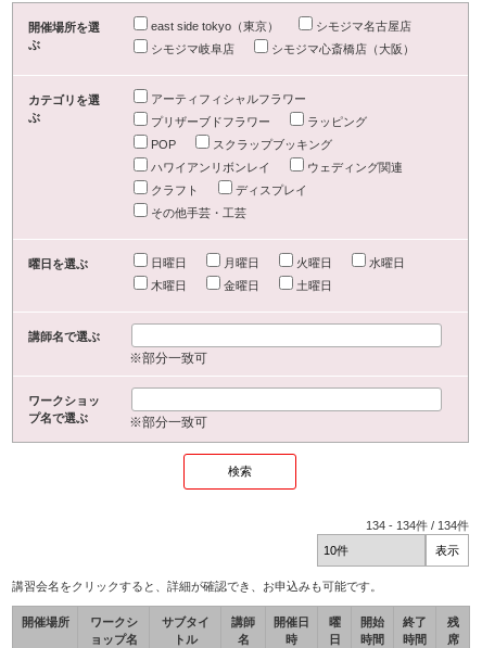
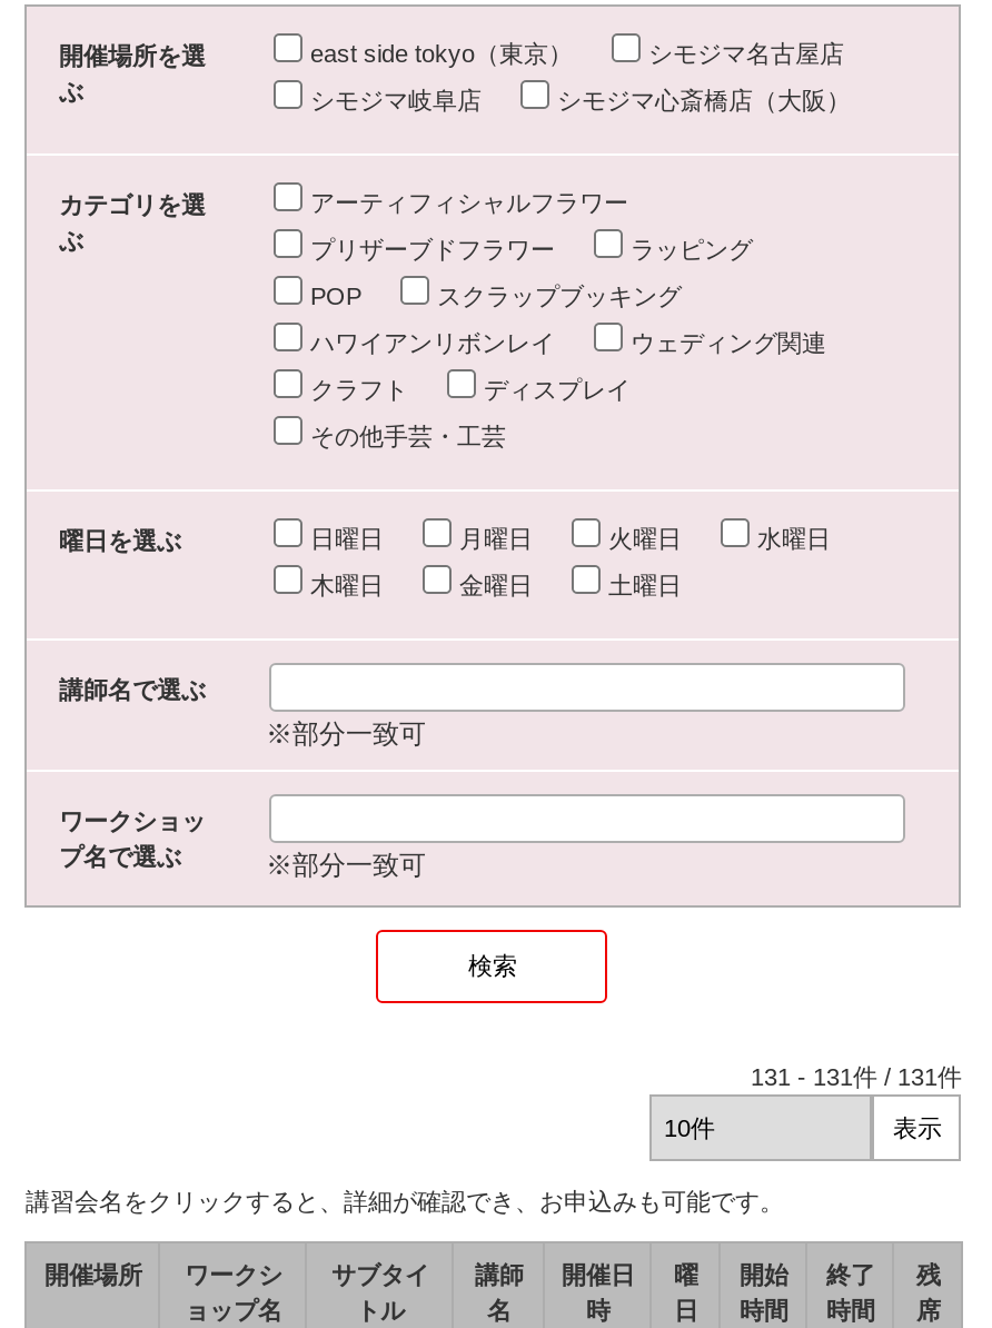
- 134 - 134件 / 134件
+ 131 - 131件 / 131件
